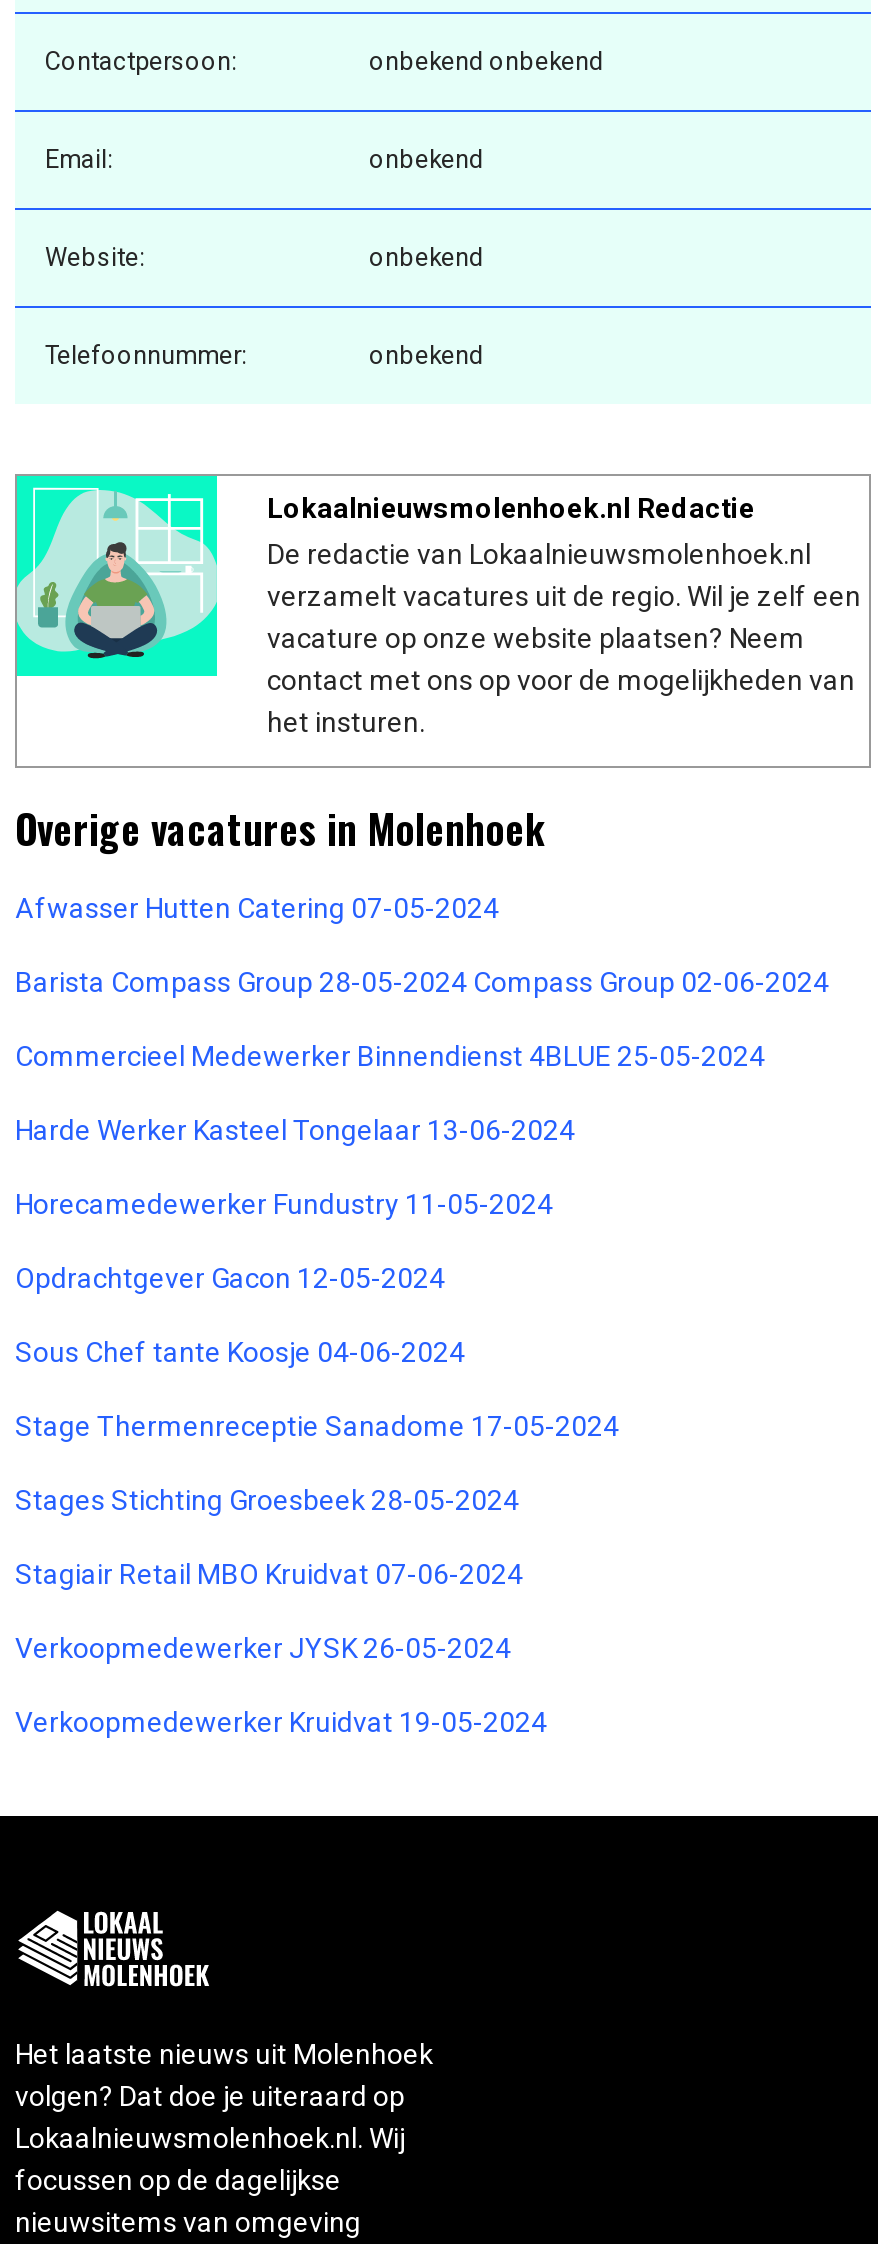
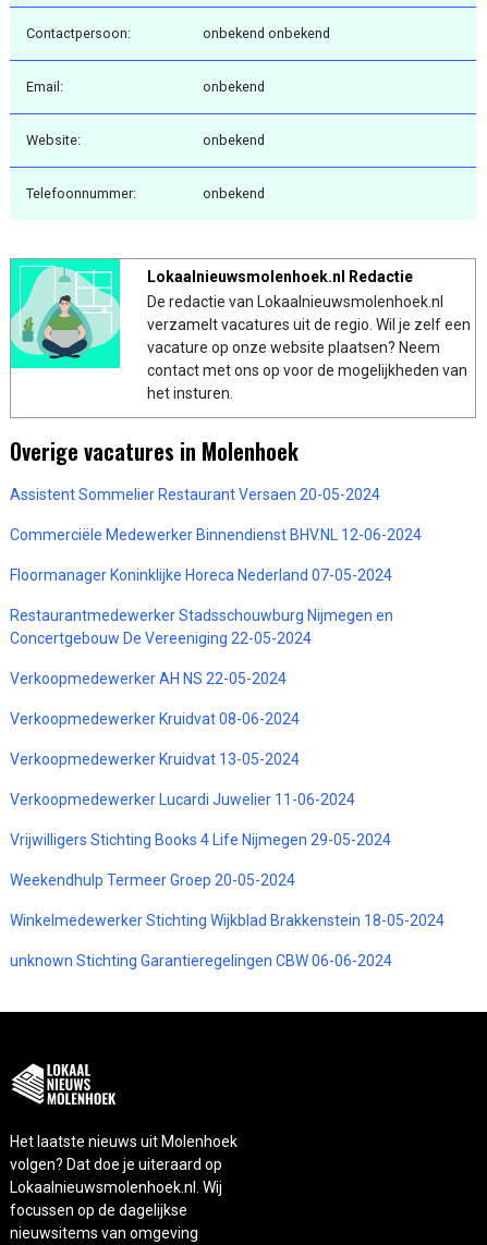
- Afwasser Hutten Catering 07-05-2024
+ Assistent Sommelier Restaurant Versaen 20-05-2024

- Barista Compass Group 28-05-2024 Compass Group 02-06-2024
+ Commerciële Medewerker Binnendienst BHV.NL 12-06-2024

- Commercieel Medewerker Binnendienst 4BLUE 25-05-2024
+ Floormanager Koninklijke Horeca Nederland 07-05-2024

- Harde Werker Kasteel Tongelaar 13-06-2024
+ Restaurantmedewerker Stadsschouwburg Nijmegen en
+ Concertgebouw De Vereeniging 22-05-2024

- Horecamedewerker Fundustry 11-05-2024
+ Verkoopmedewerker AH NS 22-05-2024

- Opdrachtgever Gacon 12-05-2024
+ Verkoopmedewerker Kruidvat 08-06-2024

- Sous Chef tante Koosje 04-06-2024
+ Verkoopmedewerker Kruidvat 13-05-2024

- Stage Thermenreceptie Sanadome 17-05-2024
+ Verkoopmedewerker Lucardi Juwelier 11-06-2024

- Stages Stichting Groesbeek 28-05-2024
+ Vrijwilligers Stichting Books 4 Life Nijmegen 29-05-2024

- Stagiair Retail MBO Kruidvat 07-06-2024
+ Weekendhulp Termeer Groep 20-05-2024

- Verkoopmedewerker JYSK 26-05-2024
+ Winkelmedewerker Stichting Wijkblad Brakkenstein 18-05-2024

- Verkoopmedewerker Kruidvat 19-05-2024
+ unknown Stichting Garantieregelingen CBW 06-06-2024
